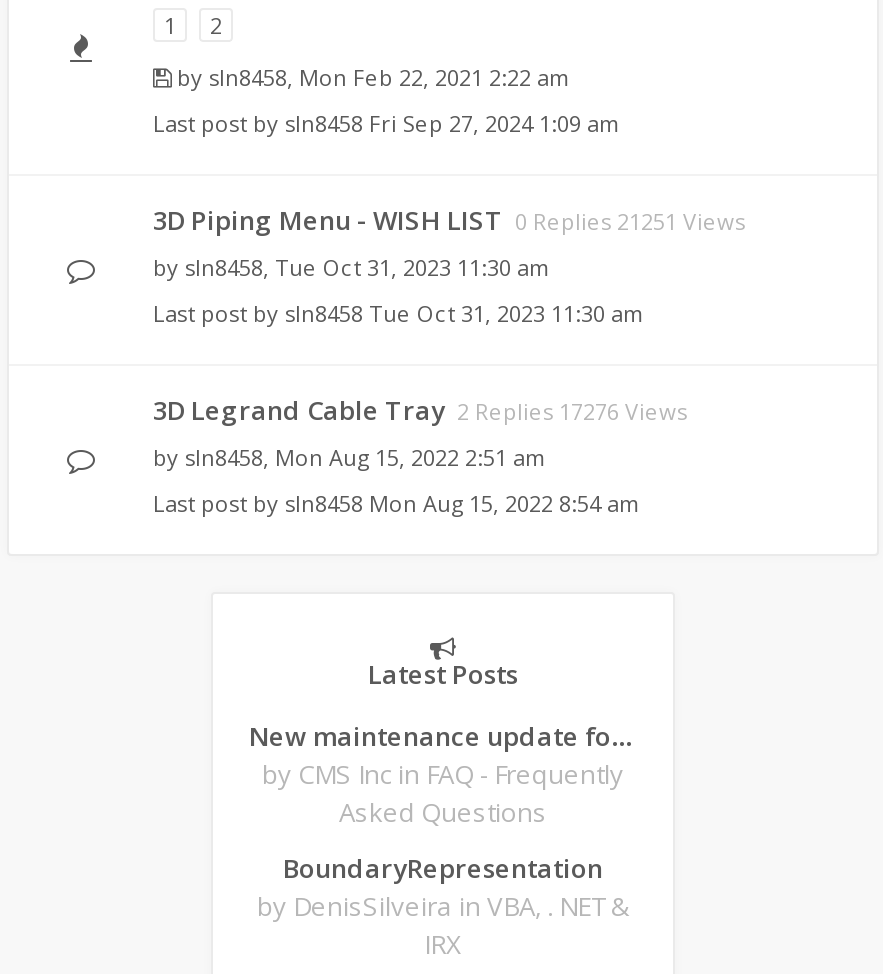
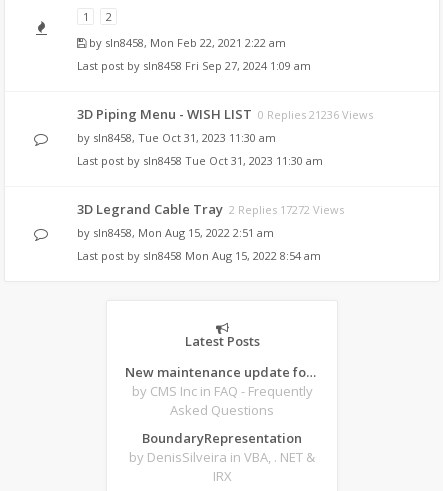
- 3D Piping Menu - WISH LIST 0 Replies 21251 Views
+ 3D Piping Menu - WISH LIST 0 Replies 21236 Views

- 3D Legrand Cable Tray 2 Replies 17276 Views
+ 3D Legrand Cable Tray 2 Replies 17272 Views
